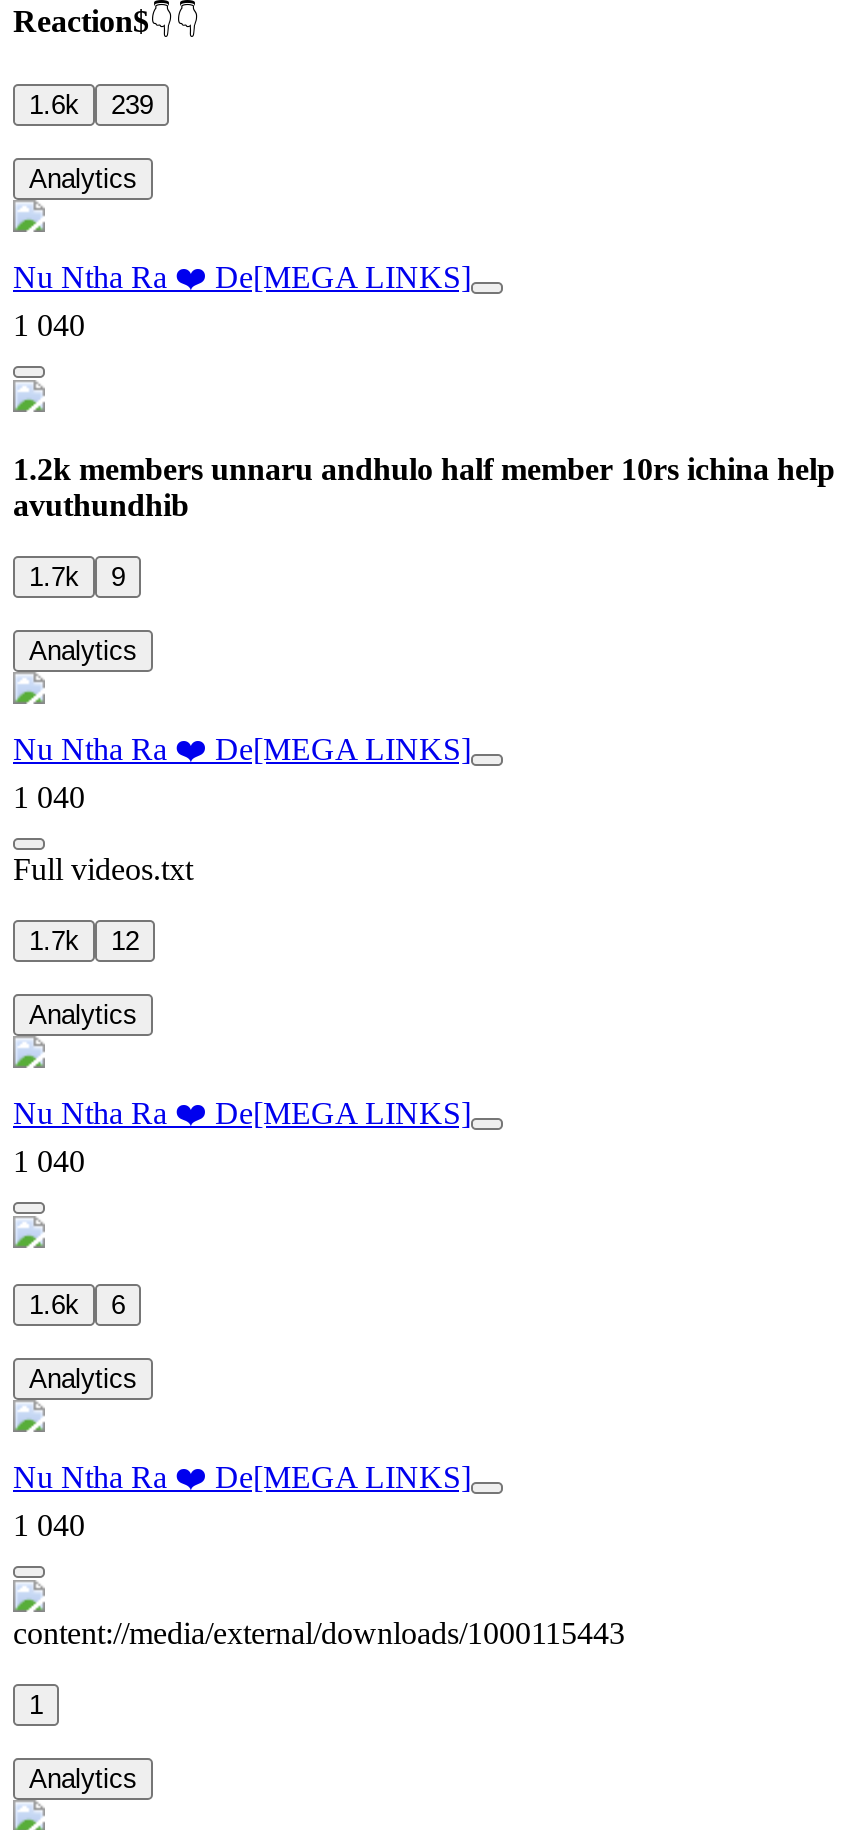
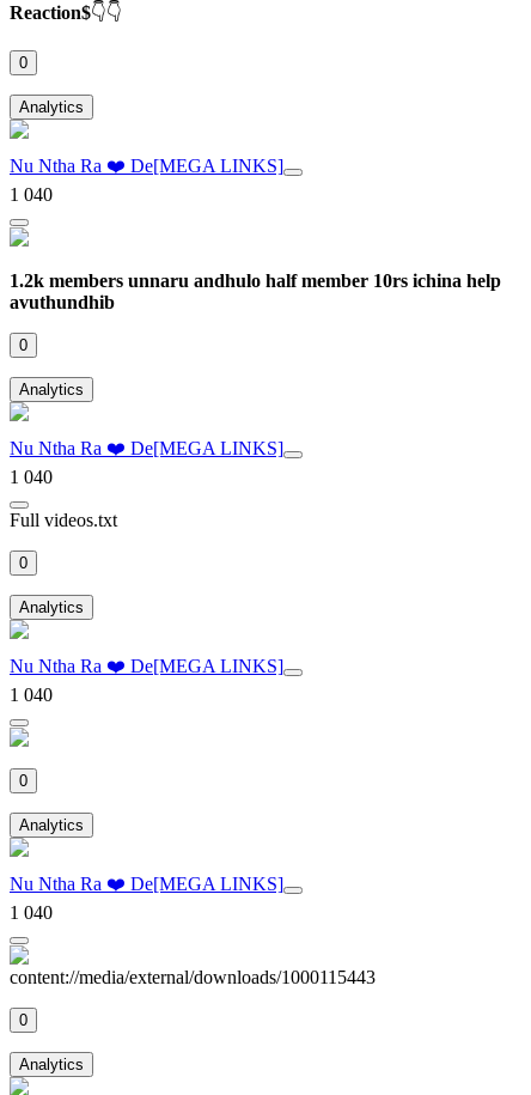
- 1.6k
- 239
+ 0

- 1.7k
- 9
+ 0

- 1.7k
- 12
+ 0

- 1.6k
- 6
+ 0

- 1
+ 0
